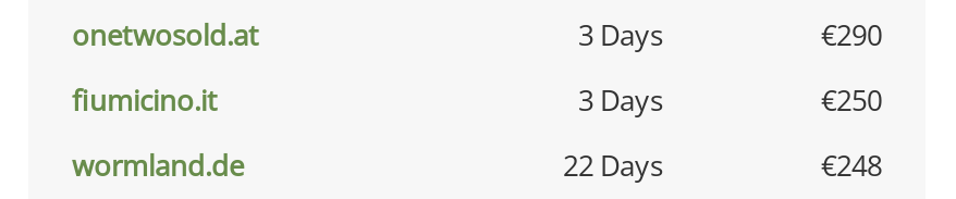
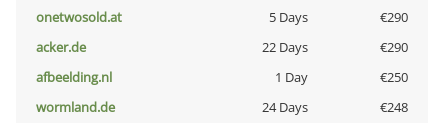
- 3 Days
+ 5 Days

- fiumicino.it
- 3 Days
+ acker.de
+ 22 Days
+ €290
+ afbeelding.nl
+ 1 Day

- 22 Days
+ 24 Days
